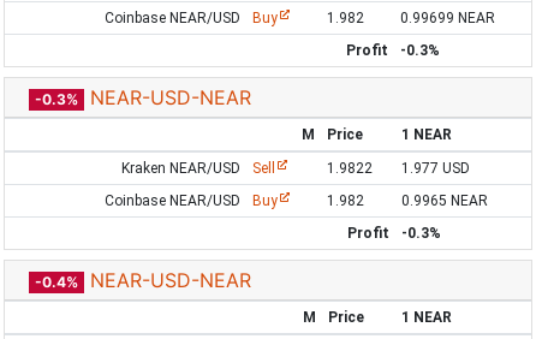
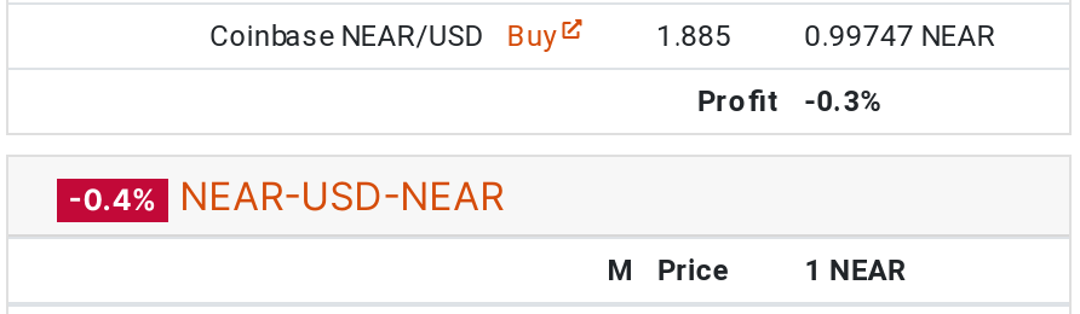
- 1.982
- 0.99699 NEAR
- Profit
- -0.3%
- -0.3%
- NEAR-USD-NEAR
- M
- Price
- 1 NEAR
- Kraken NEAR/USD
- Sell
- 1.9822
- 1.977 USD
- Coinbase NEAR/USD
- Buy
- 1.982
- 0.9965 NEAR
+ 1.885
+ 0.99747 NEAR
